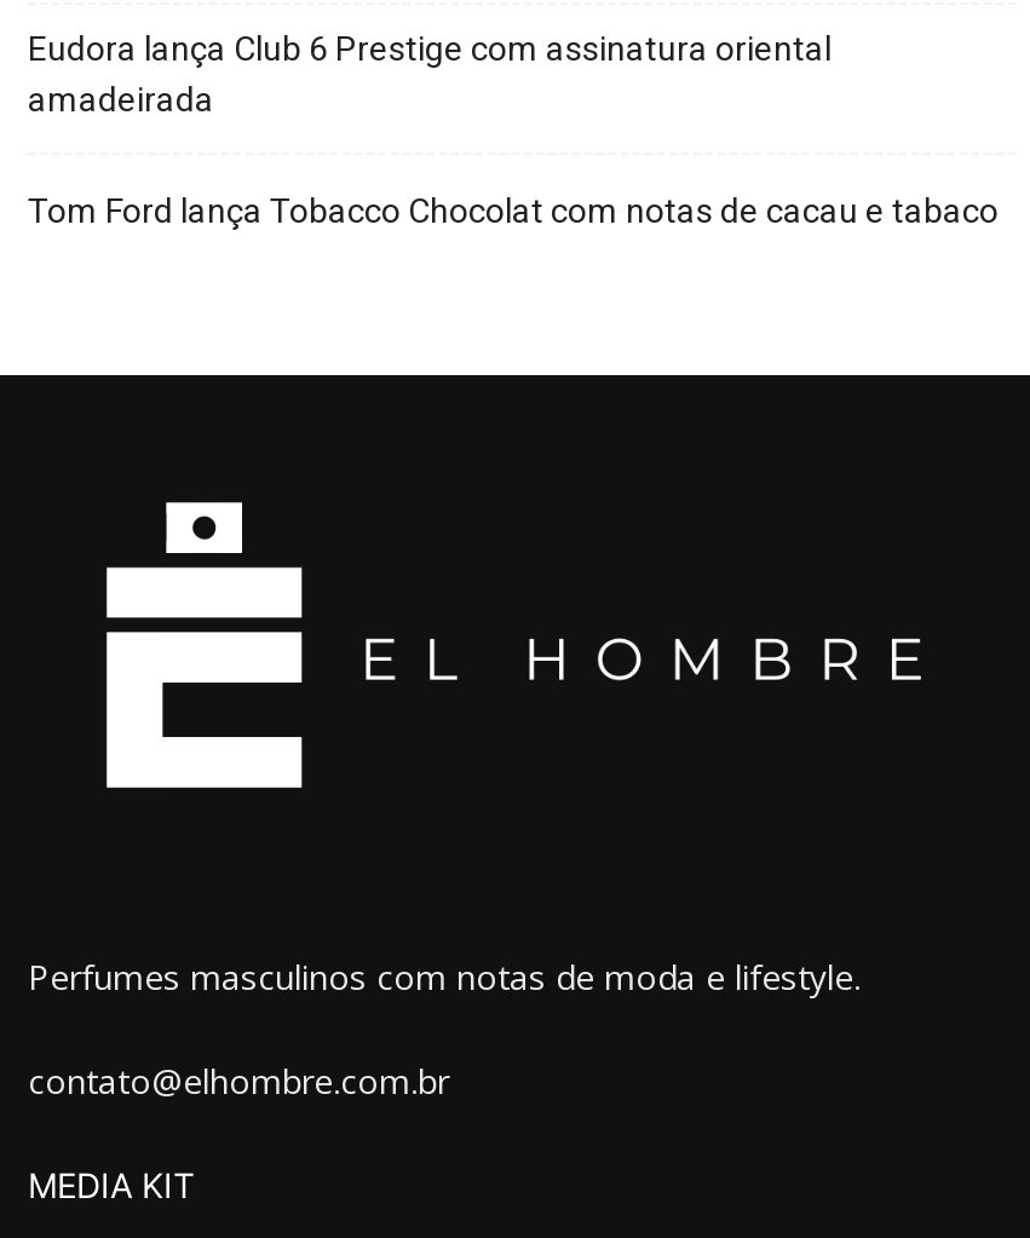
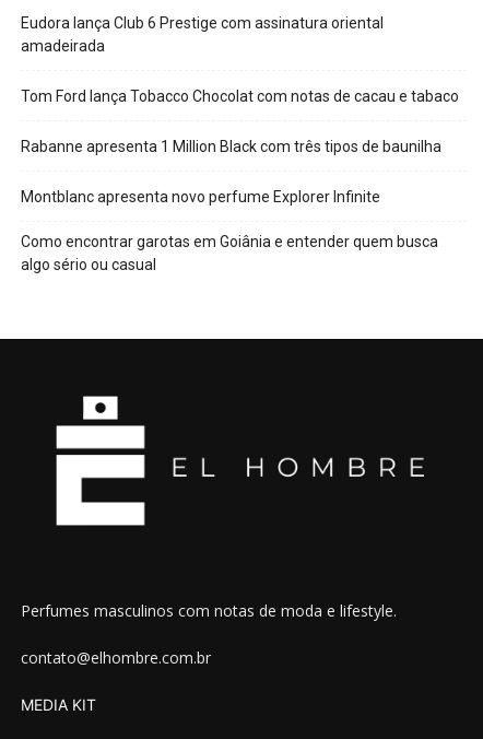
+ Rabanne apresenta 1 Million Black com três tipos de baunilha
+ Montblanc apresenta novo perfume Explorer Infinite
+ Como encontrar garotas em Goiânia e entender quem busca
+ algo sério ou casual
